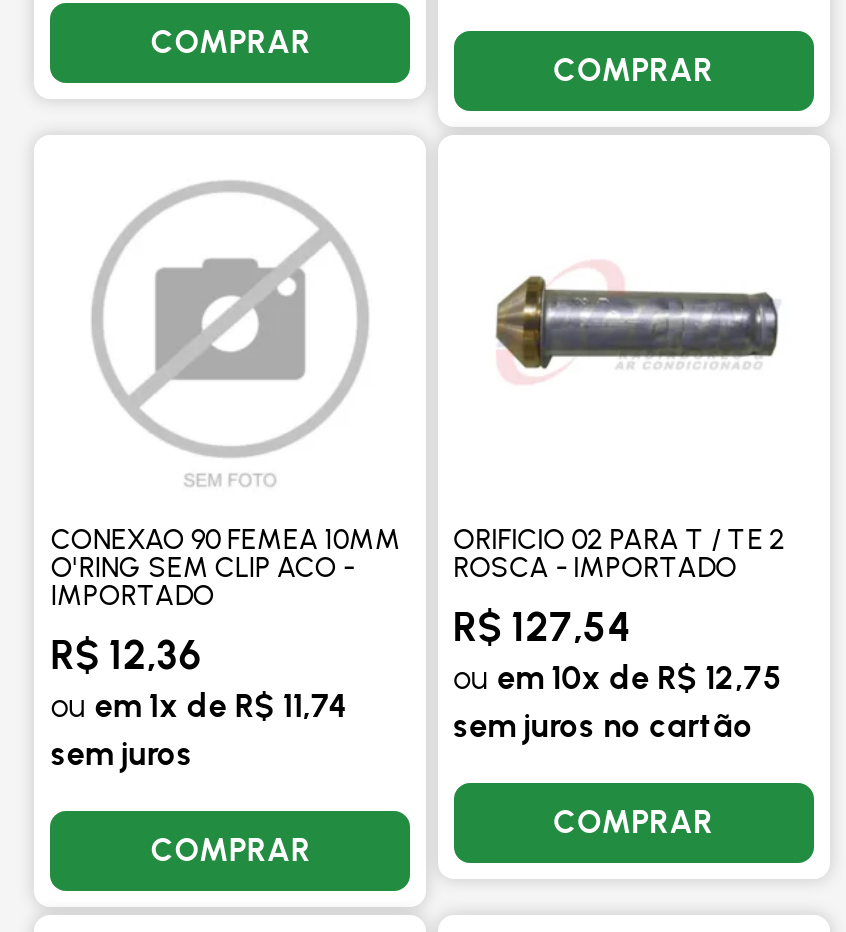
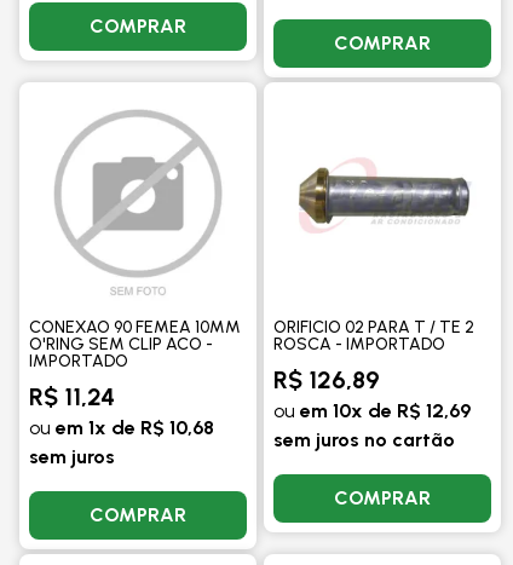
- R$ 127,54
+ R$ 126,89

- R$ 12,36
+ R$ 11,24

- ou em 10x de R$ 12,75
+ ou em 10x de R$ 12,69

- ou em 1x de R$ 11,74
+ ou em 1x de R$ 10,68
